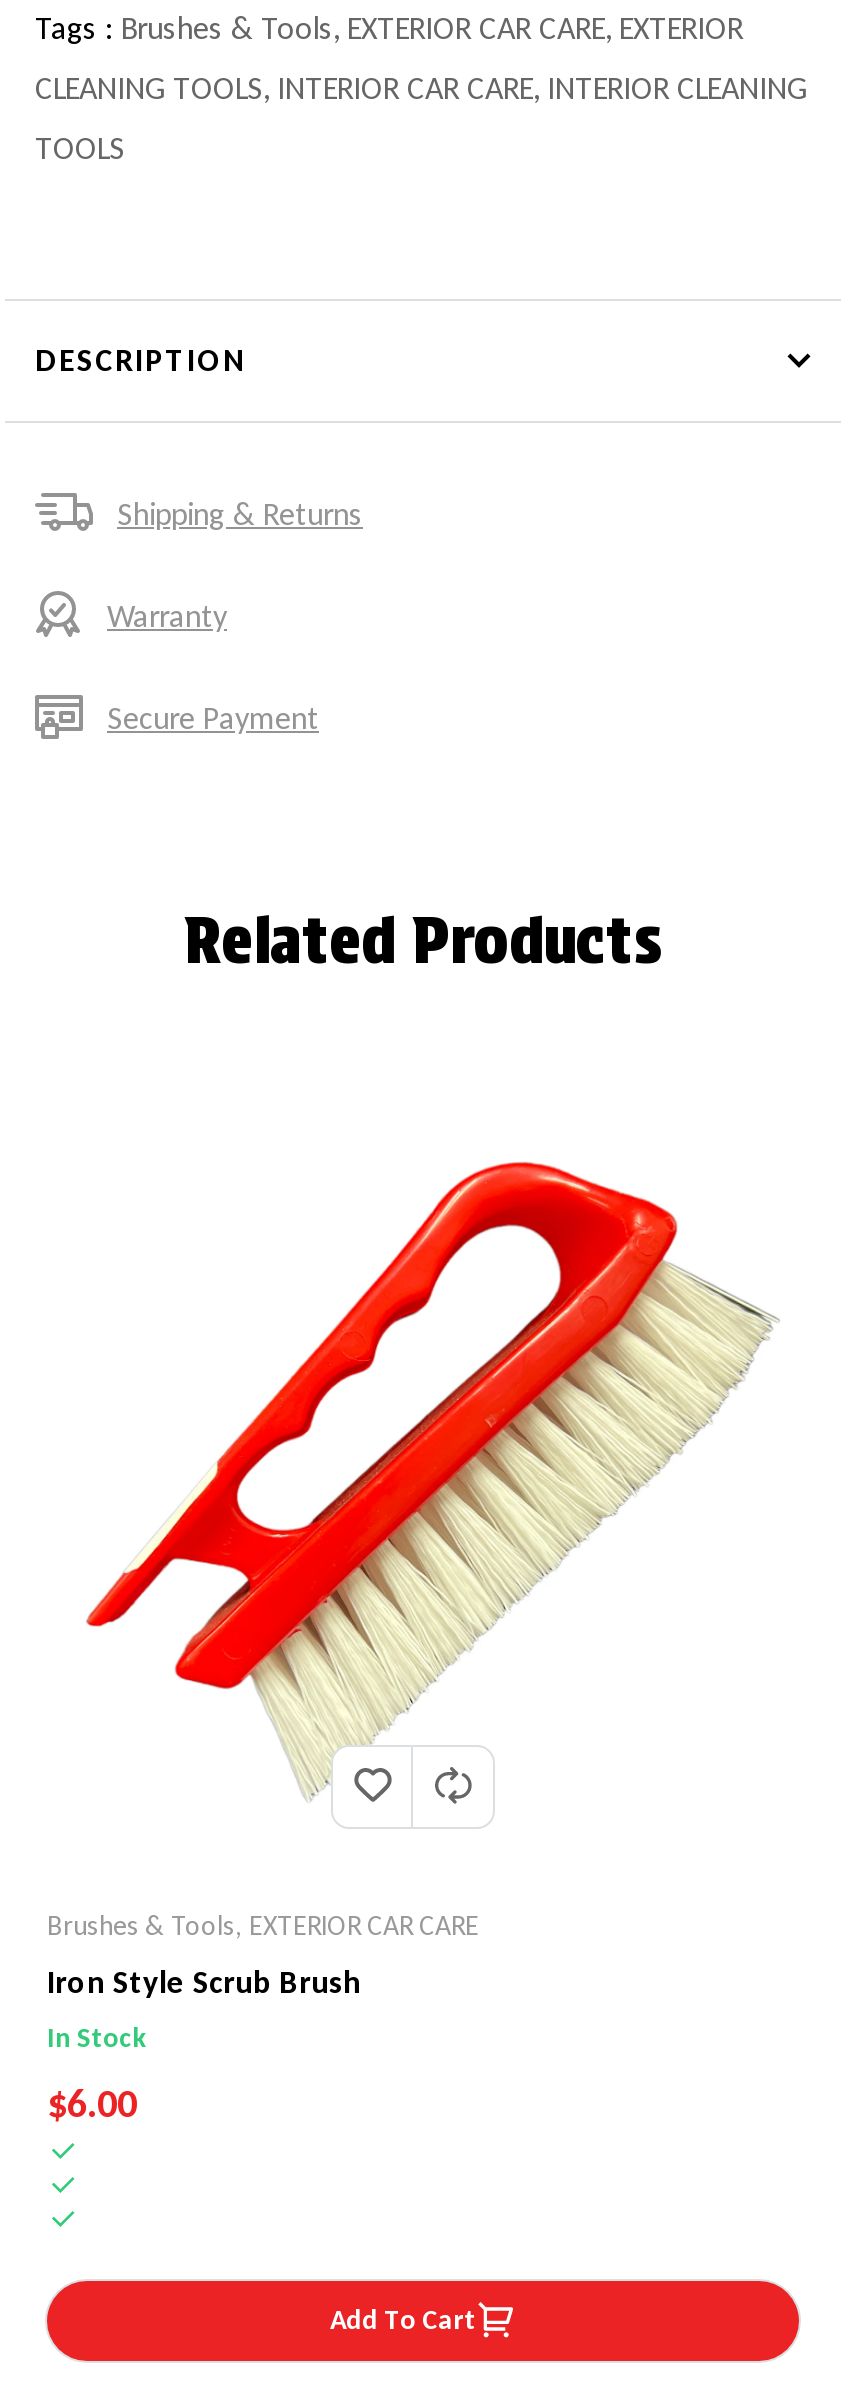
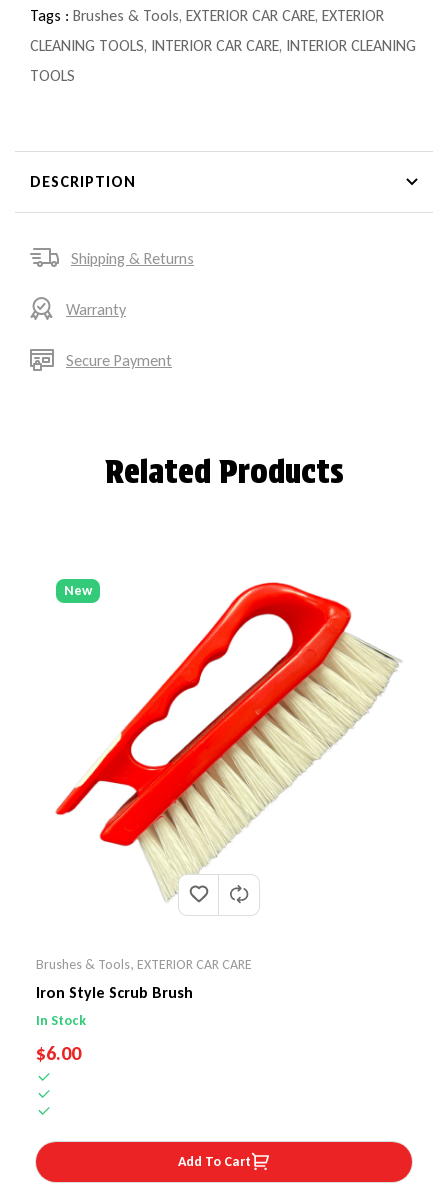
+ New
